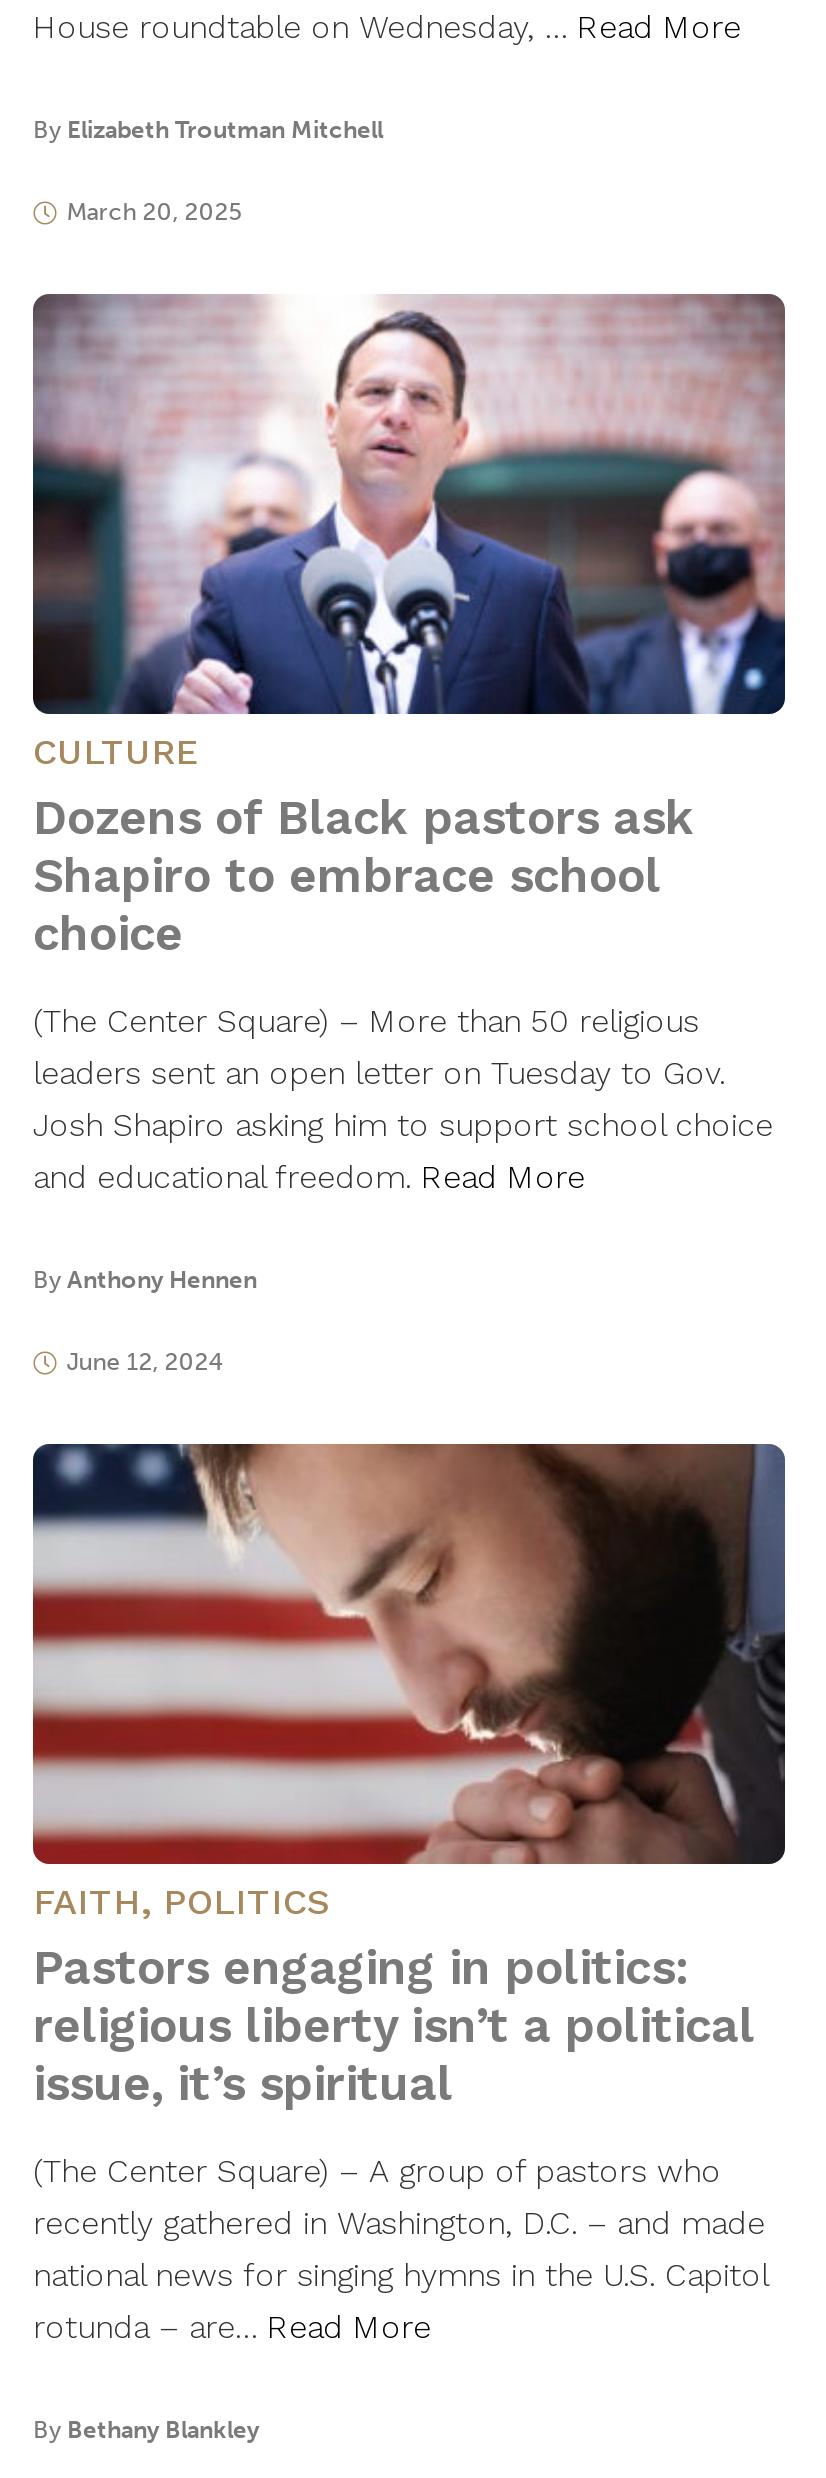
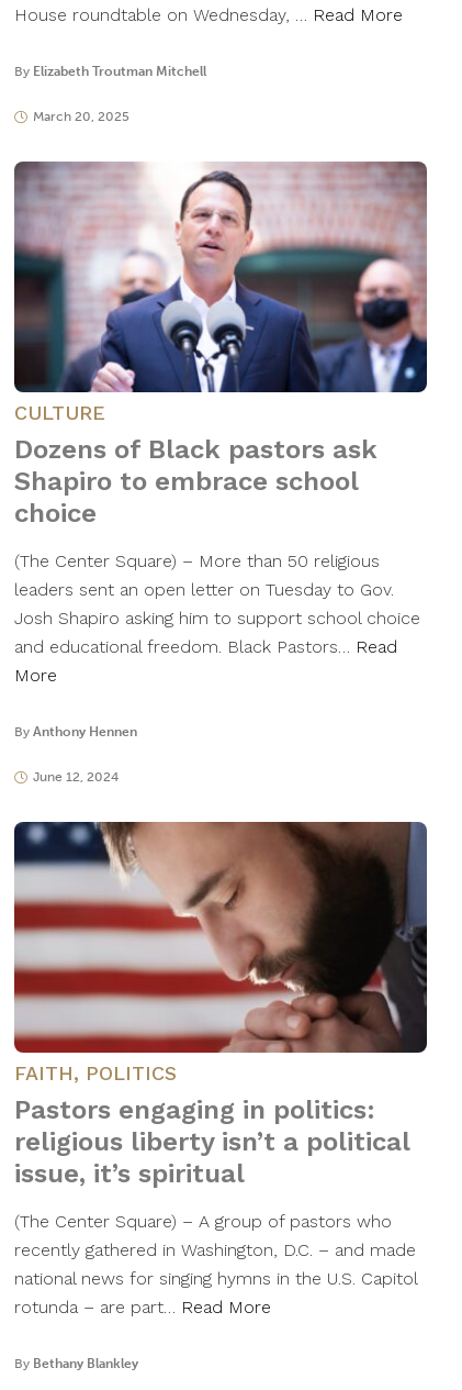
- and educational freedom. Read More
+ and educational freedom. Black Pastors… Read
+ More

- rotunda – are… Read More
+ rotunda – are part… Read More
